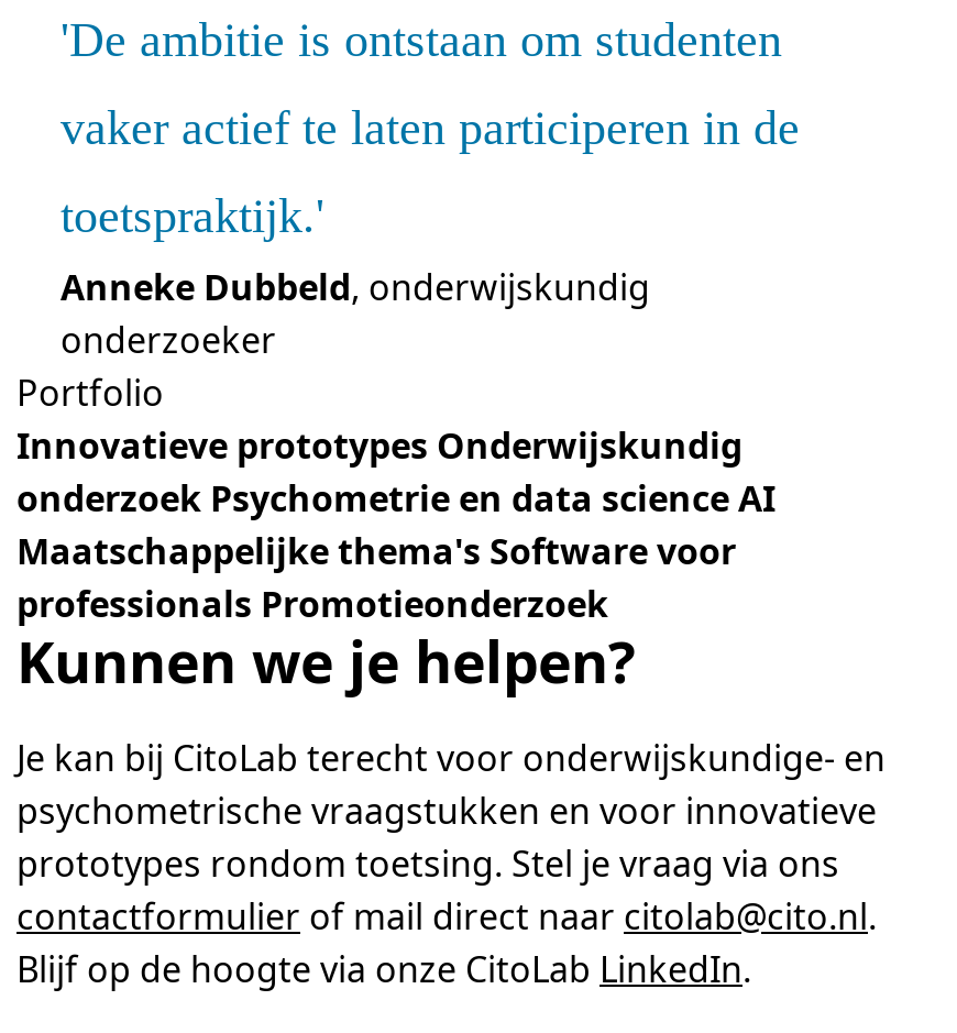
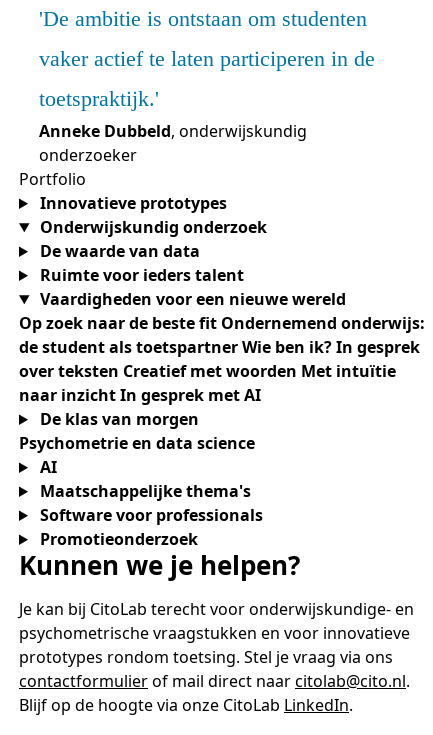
- Innovatieve prototypes Onderwijskundig
- onderzoek Psychometrie en data science AI
- Maatschappelijke thema's Software voor
- professionals Promotieonderzoek
+ Innovatieve prototypes
+ Onderwijskundig onderzoek
+ De waarde van data
+ Ruimte voor ieders talent
+ Vaardigheden voor een nieuwe wereld
+ Op zoek naar de beste fit Ondernemend onderwijs:
+ de student als toetspartner Wie ben ik? In gesprek
+ over teksten Creatief met woorden Met intuïtie
+ naar inzicht In gesprek met AI
+ De klas van morgen
+ Psychometrie en data science
+ AI
+ Maatschappelijke thema's
+ Software voor professionals
+ Promotieonderzoek
